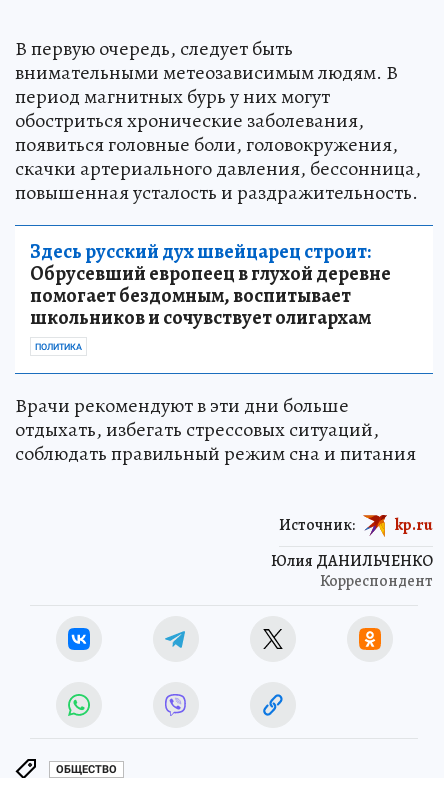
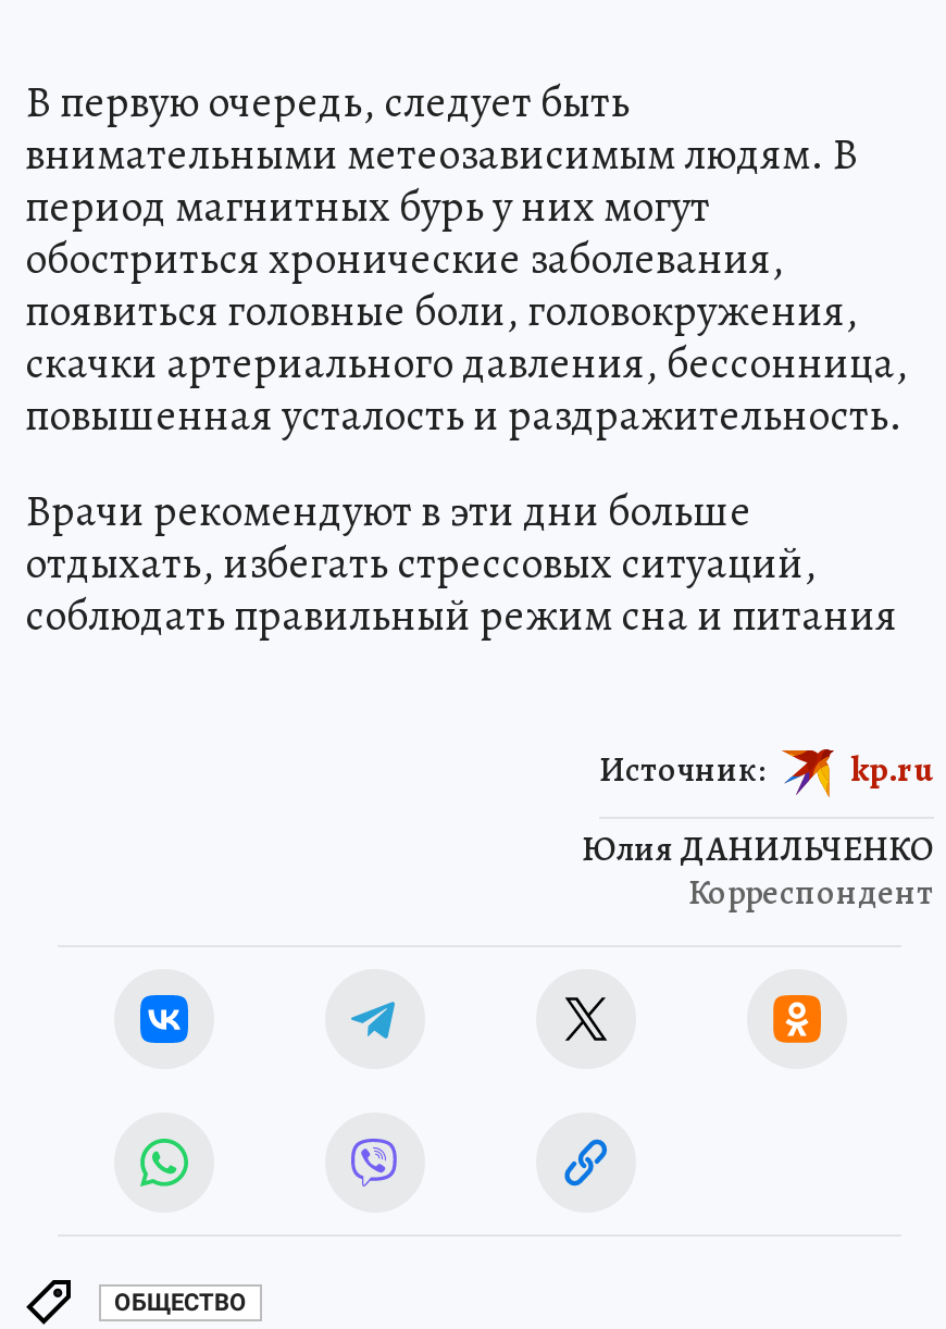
- Здесь русский дух швейцарец строит:
- Обрусевший европеец в глухой деревне
- помогает бездомным, воспитывает
- школьников и сочувствует олигархам
- ПОЛИТИКА
